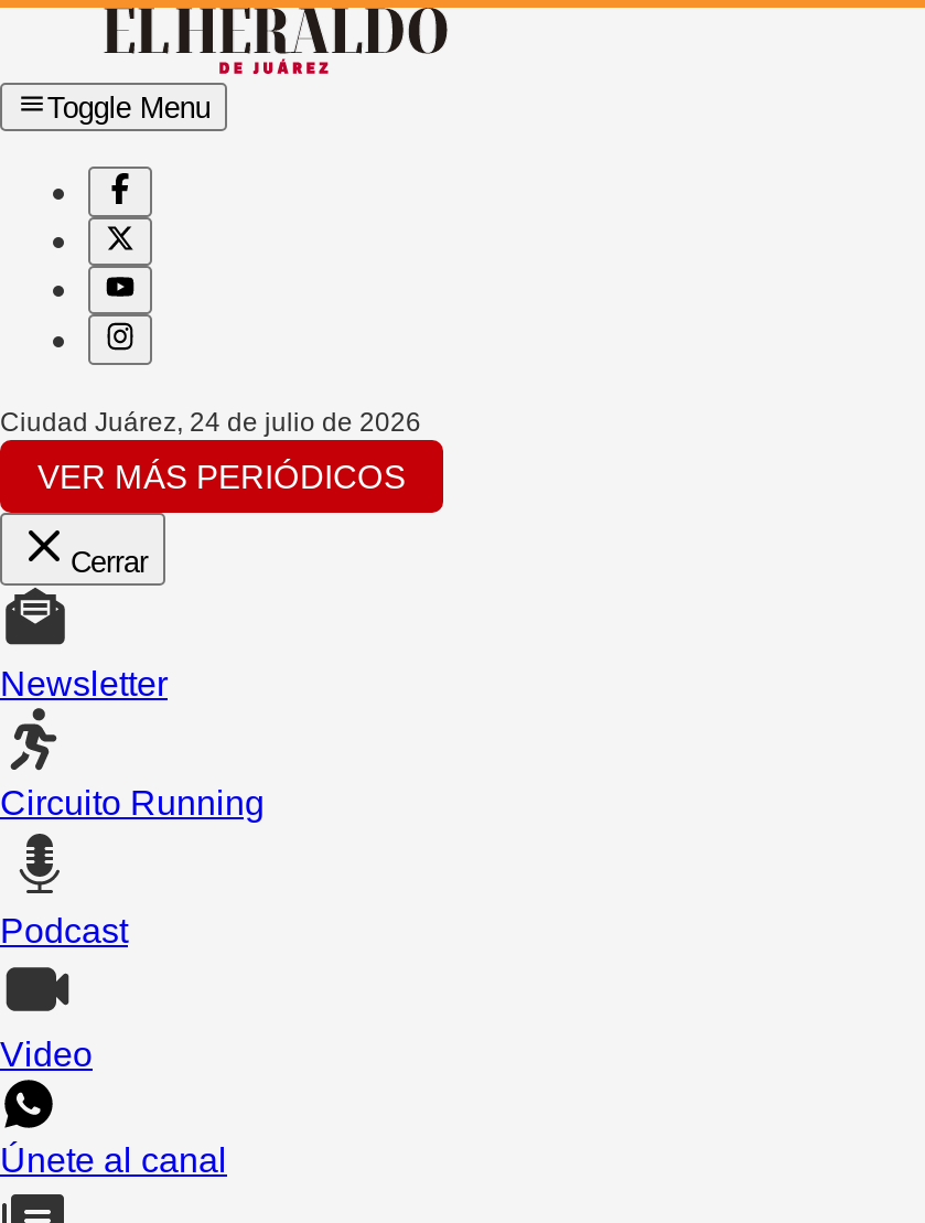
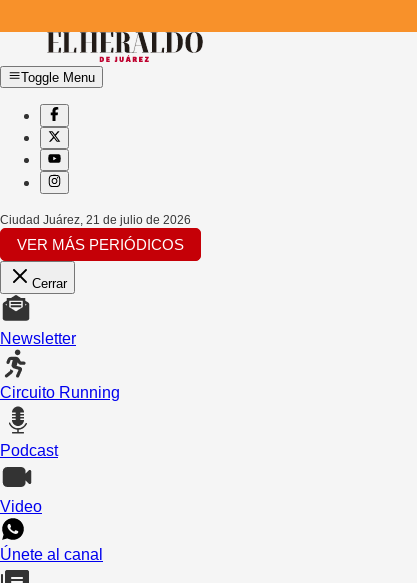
- Ciudad Juárez, 24 de julio de 2026
+ Ciudad Juárez, 21 de julio de 2026
